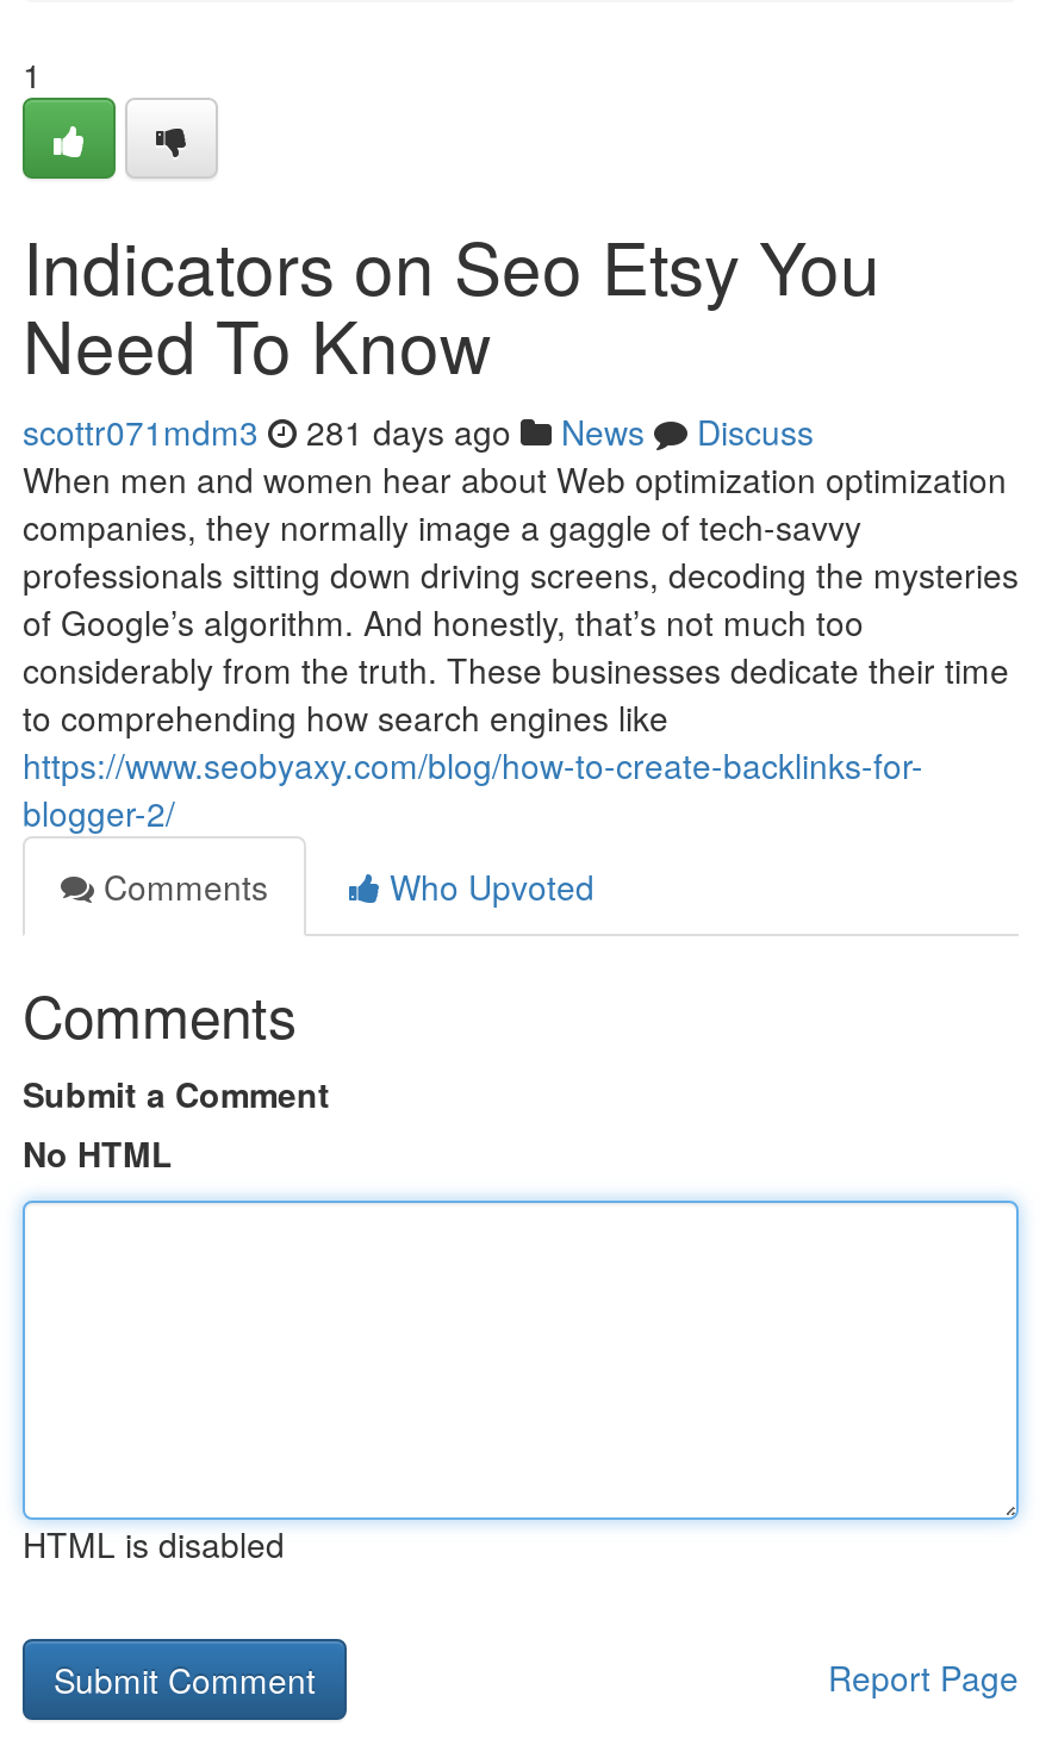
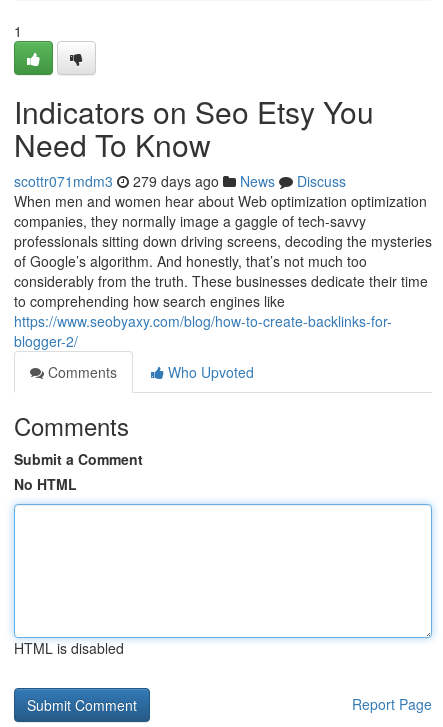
- scottr071mdm3 281 days ago News Discuss
+ scottr071mdm3 279 days ago News Discuss
